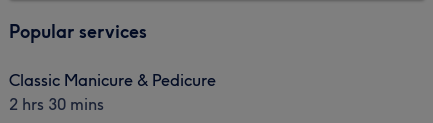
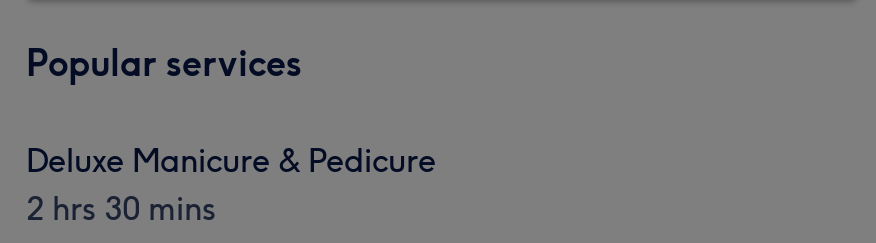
- Classic Manicure & Pedicure
+ Deluxe Manicure & Pedicure
